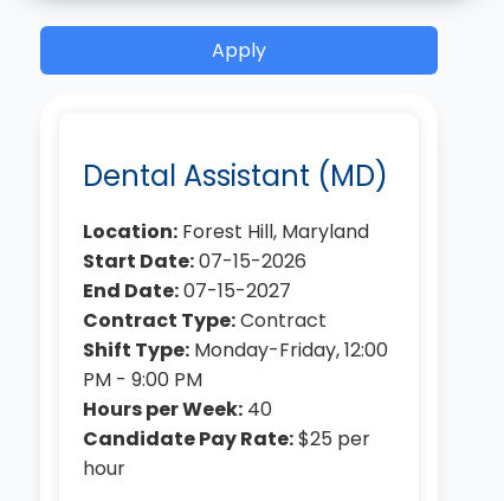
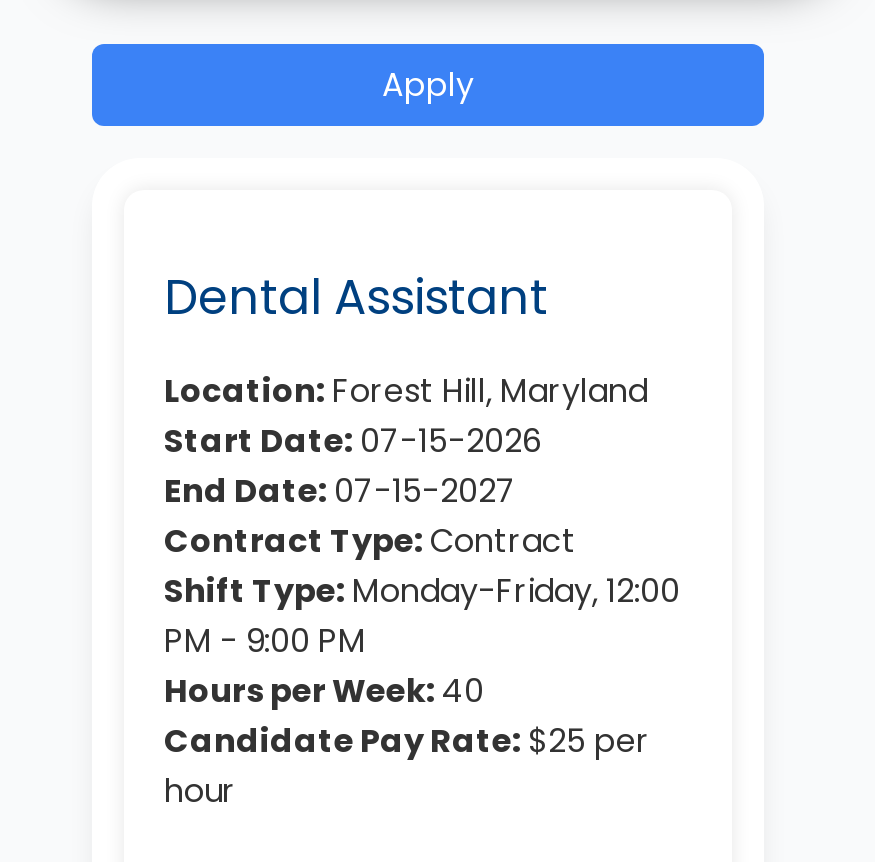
- Dental Assistant (MD)
+ Dental Assistant
